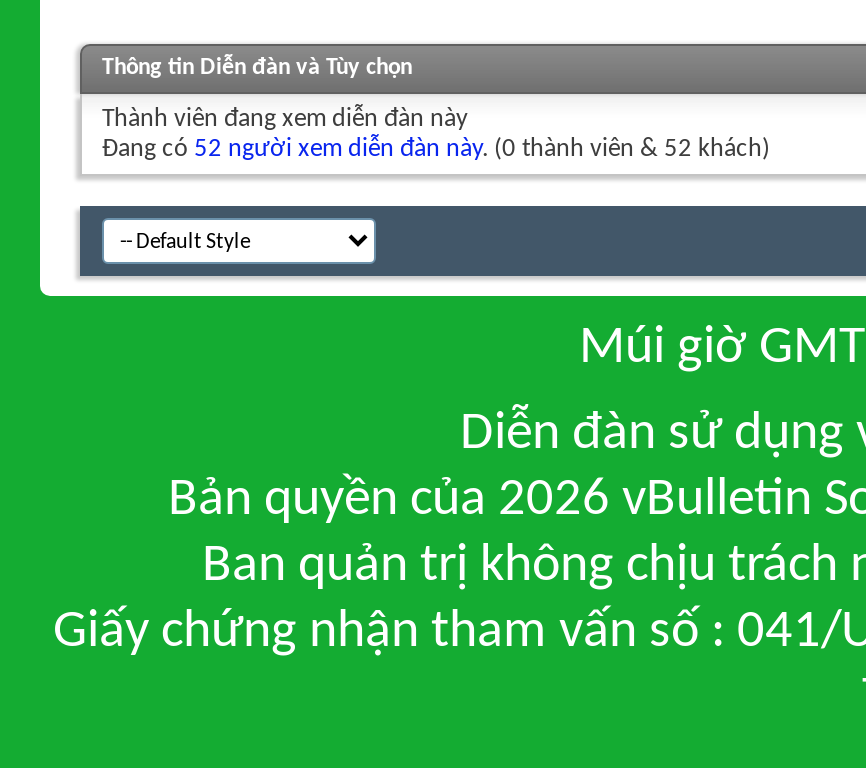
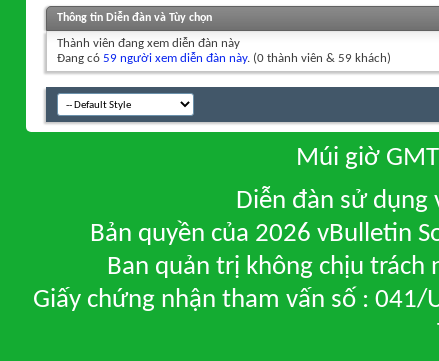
- Đang có 52 người xem diễn đàn này. (0 thành viên & 52 khách)
+ Đang có 59 người xem diễn đàn này. (0 thành viên & 59 khách)
